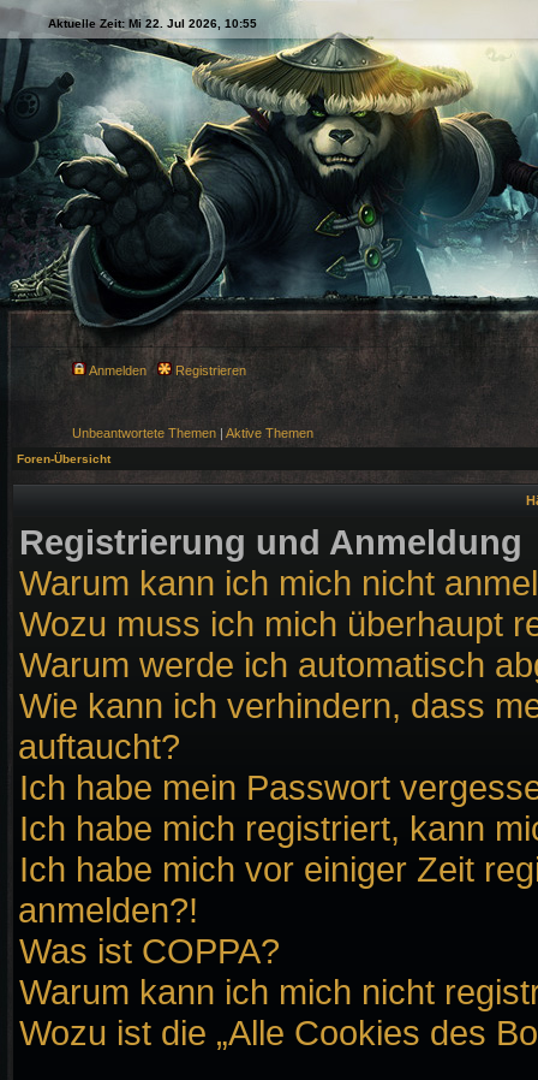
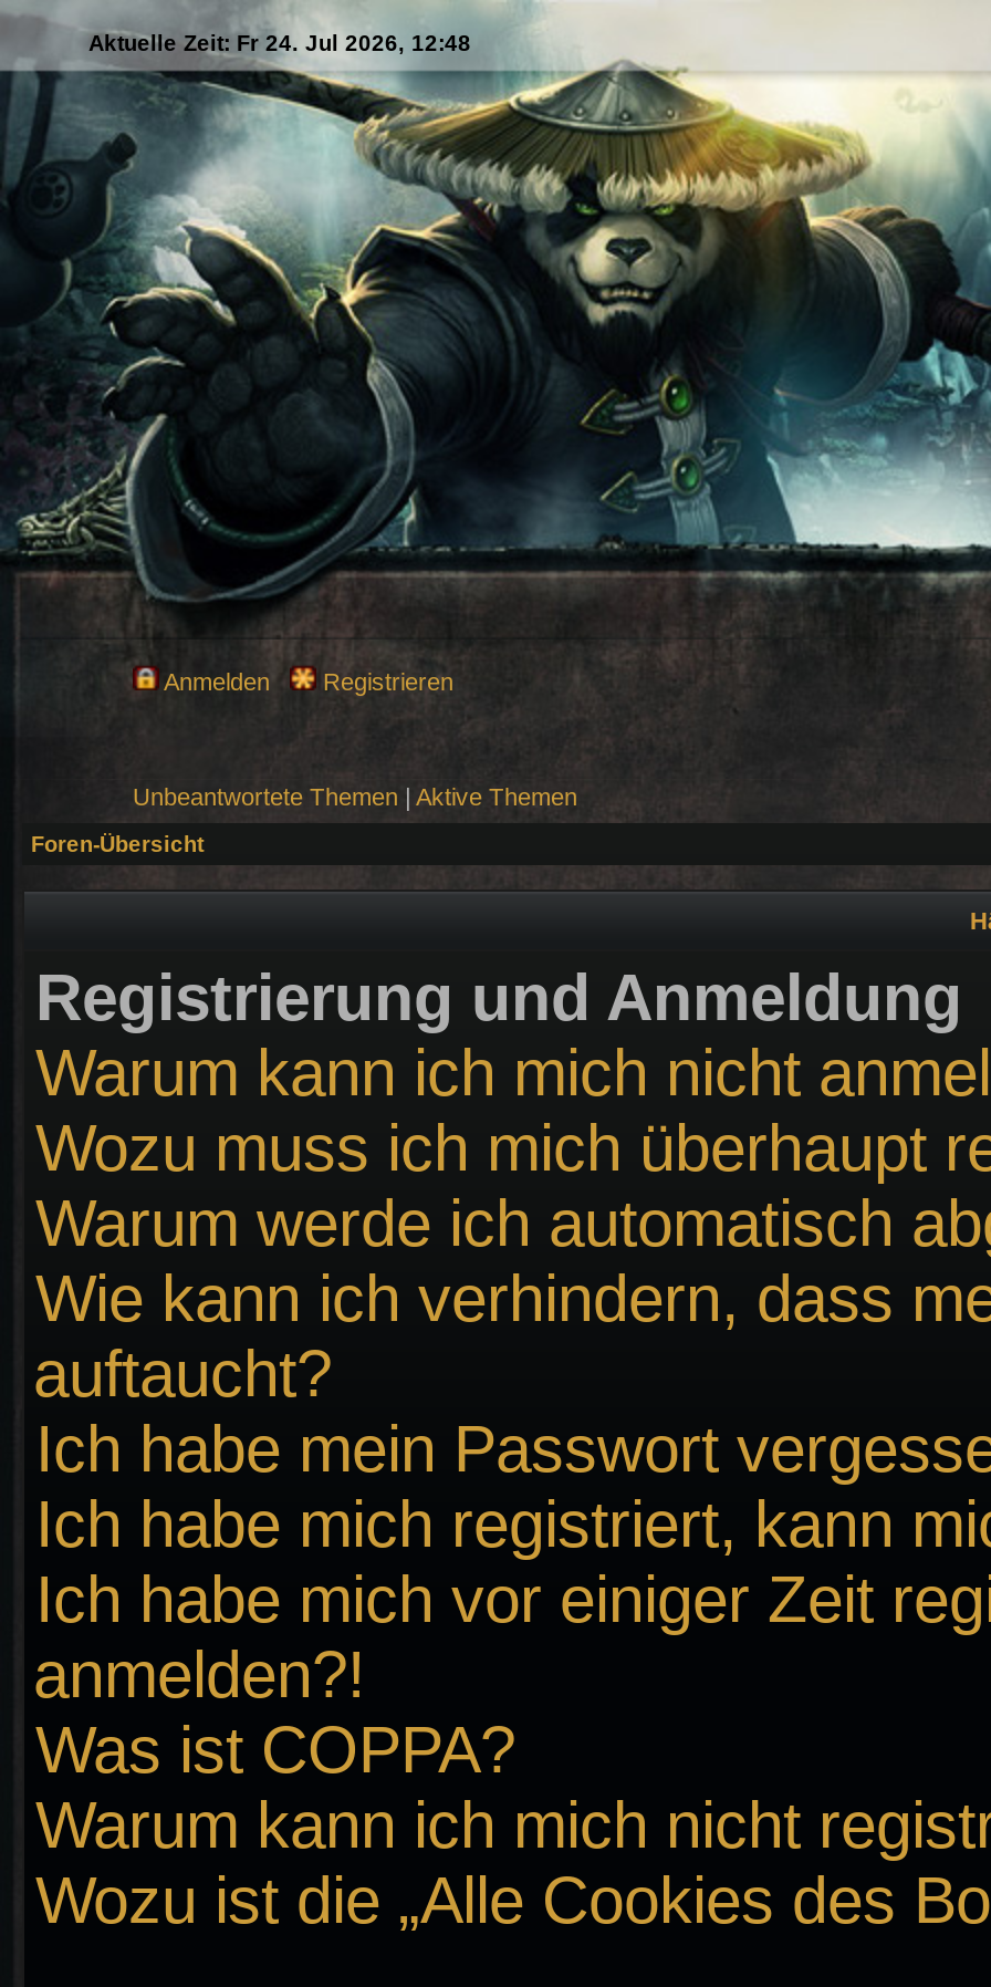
- Aktuelle Zeit: Mi 22. Jul 2026, 10:55
+ Aktuelle Zeit: Fr 24. Jul 2026, 12:48
